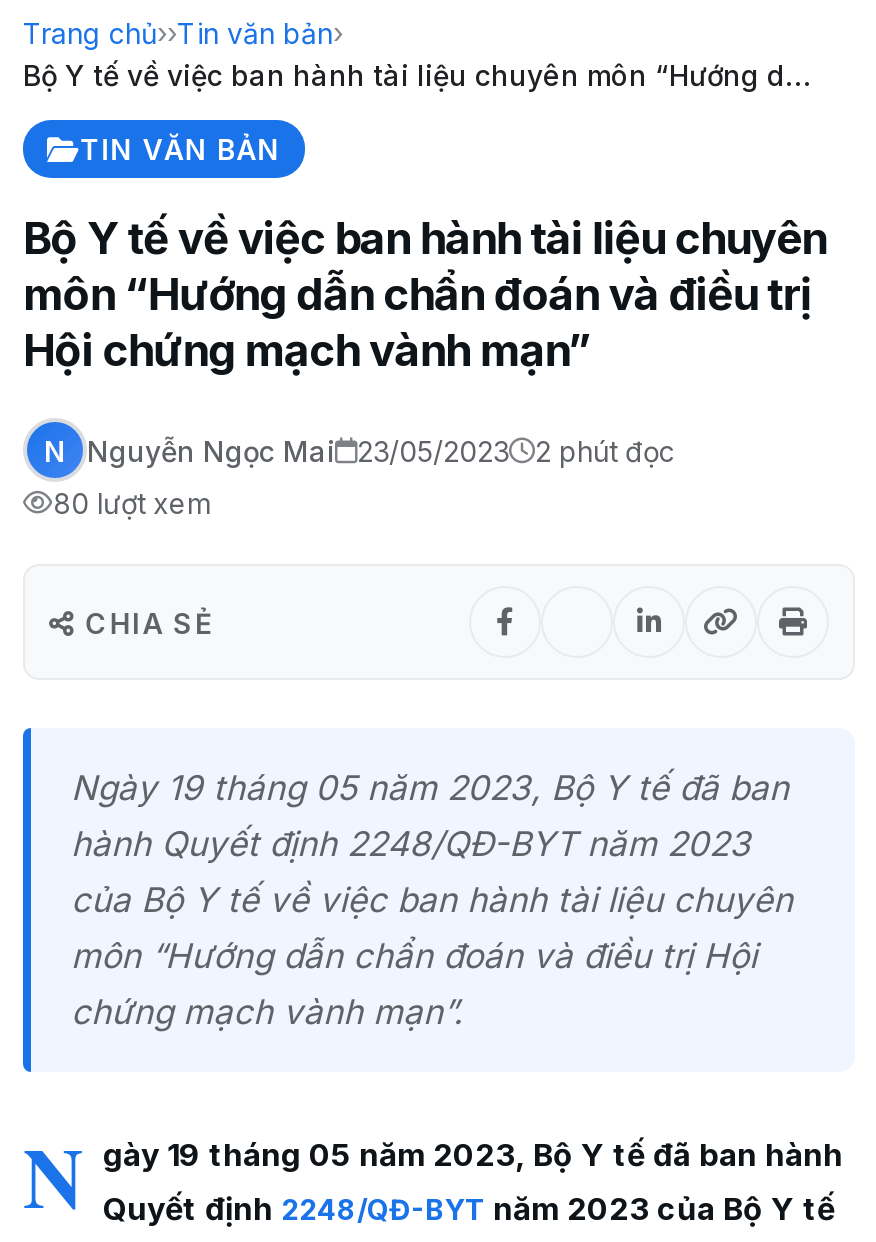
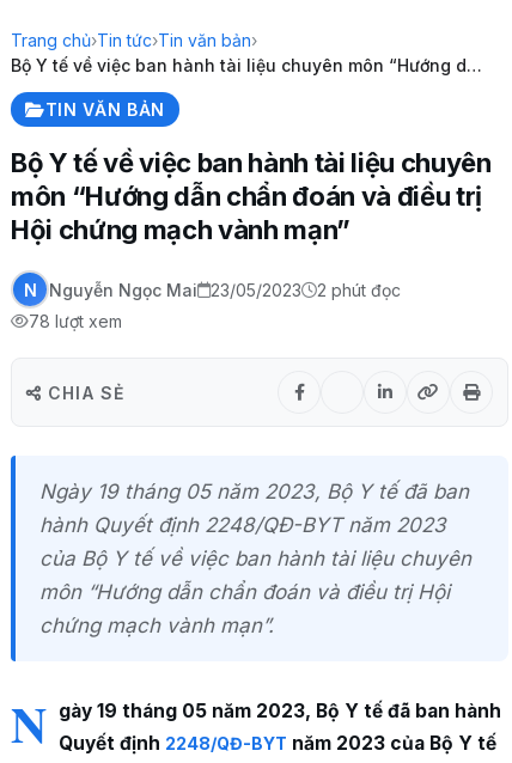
- Trang chủ››Tin văn bản›
+ Trang chủ›Tin tức›Tin văn bản›

- 80 lượt xem
+ 78 lượt xem
